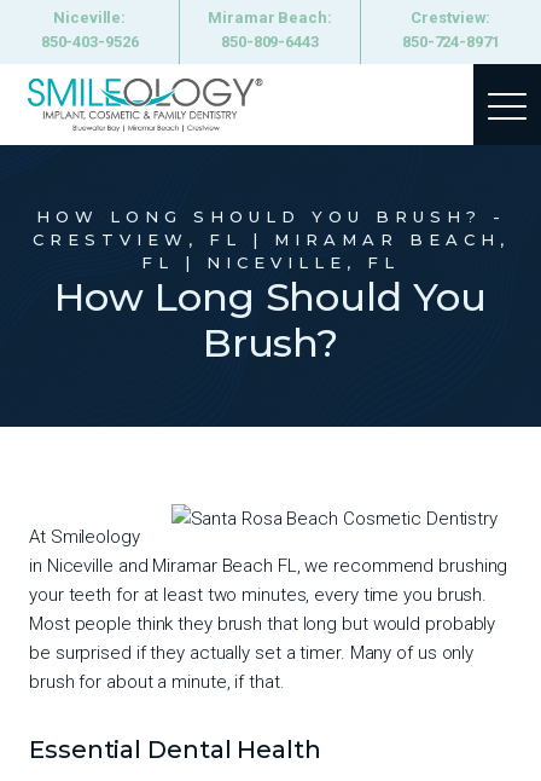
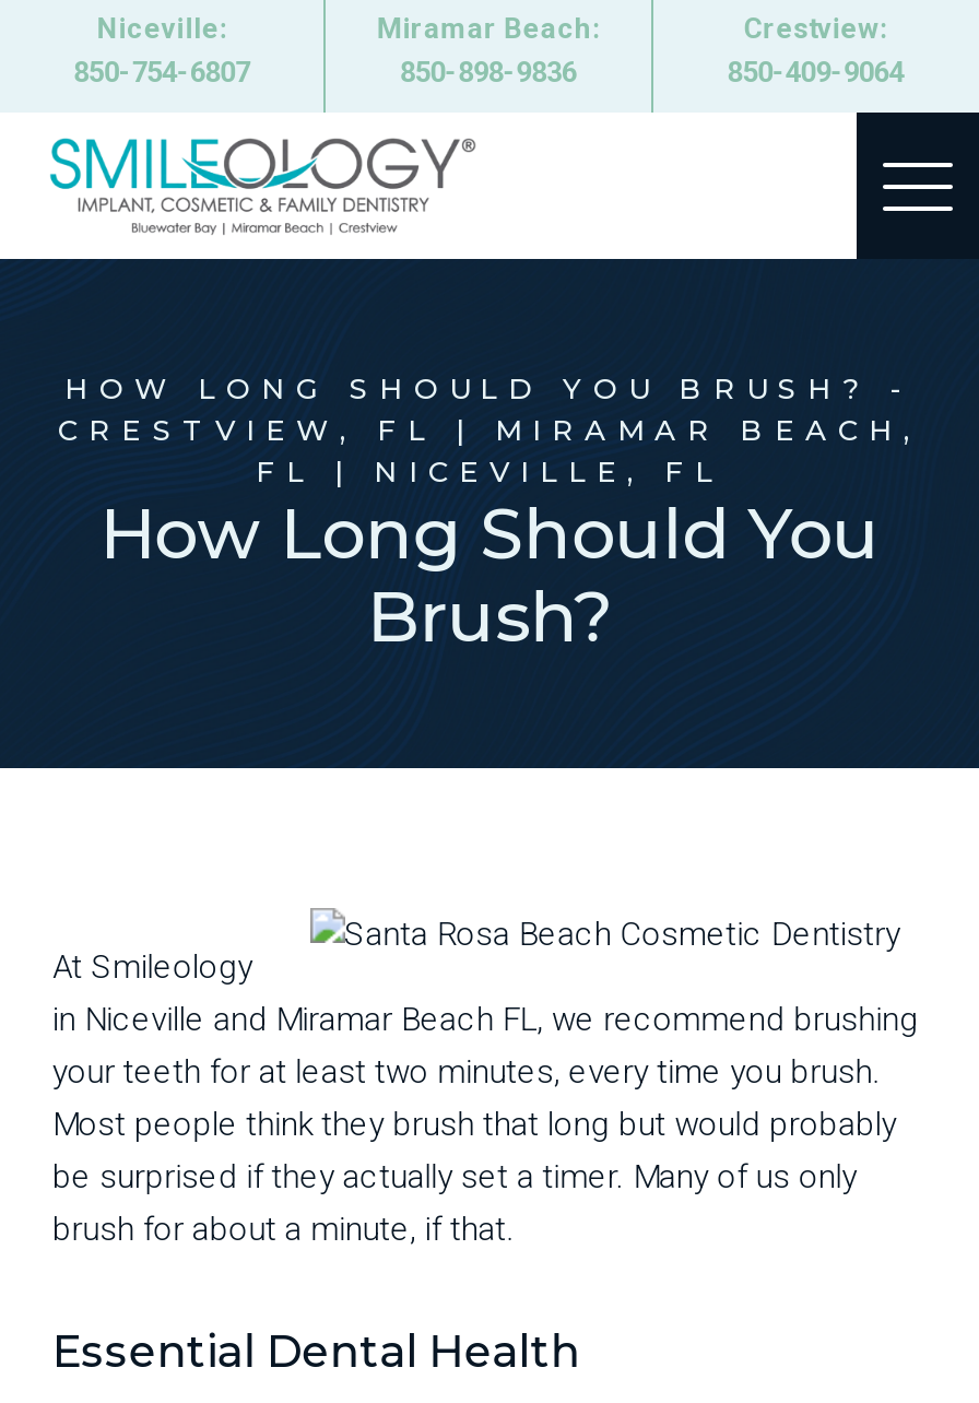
- 850-403-9526
+ 850-754-6807

- 850-809-6443
+ 850-898-9836

- 850-724-8971
+ 850-409-9064
